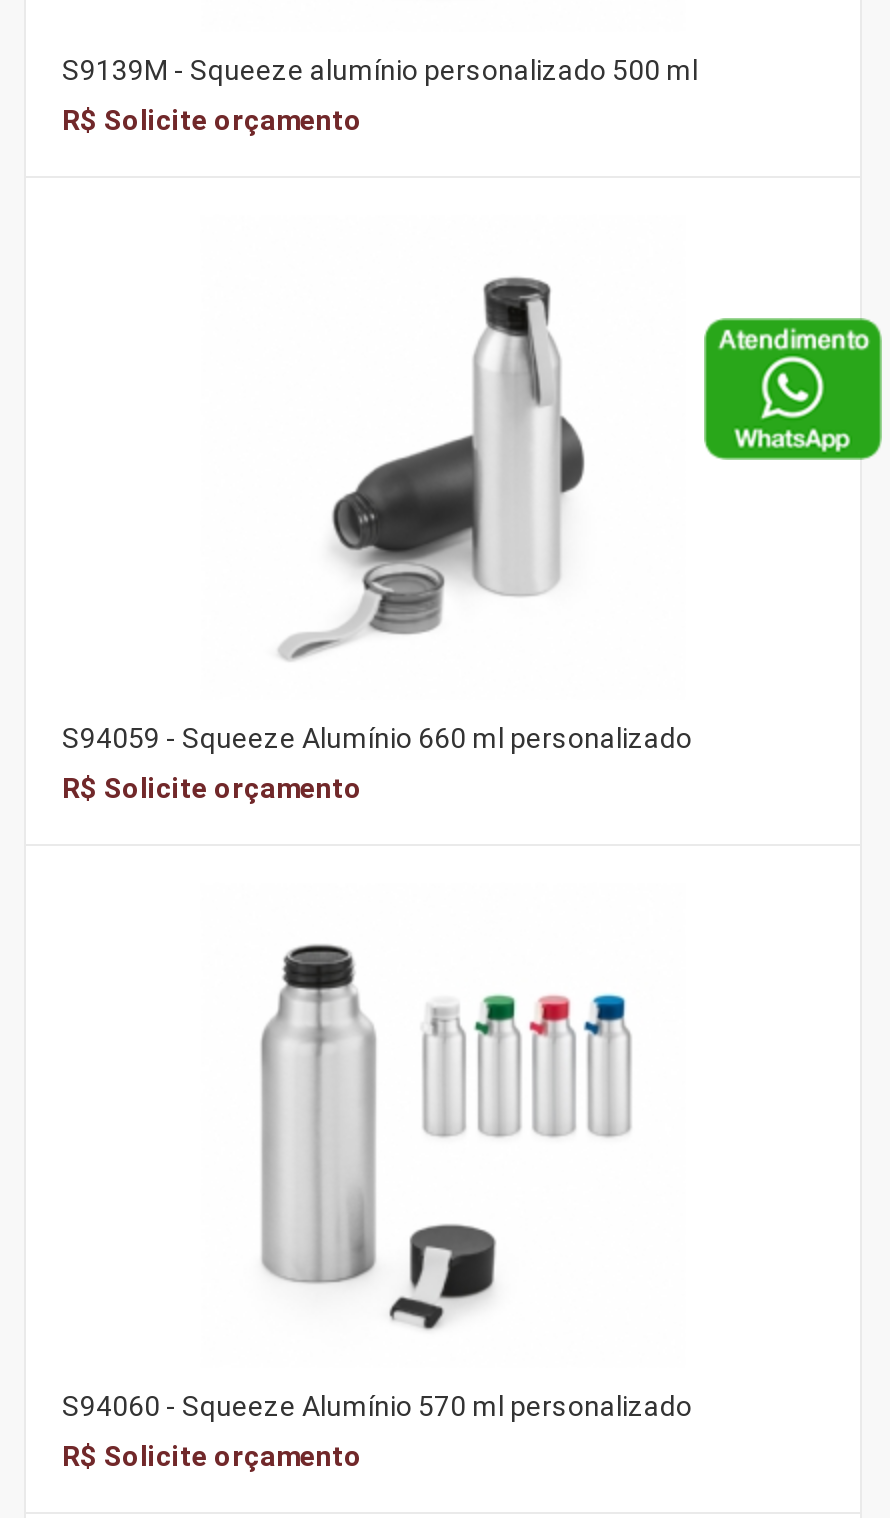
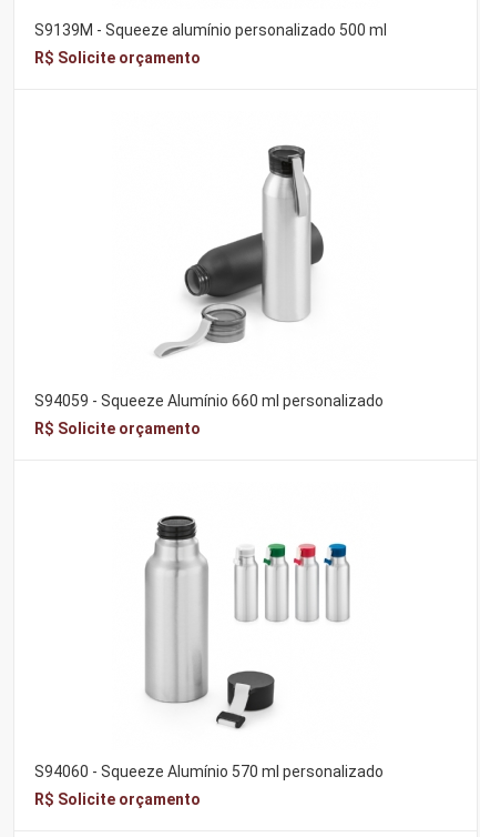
- [image]
